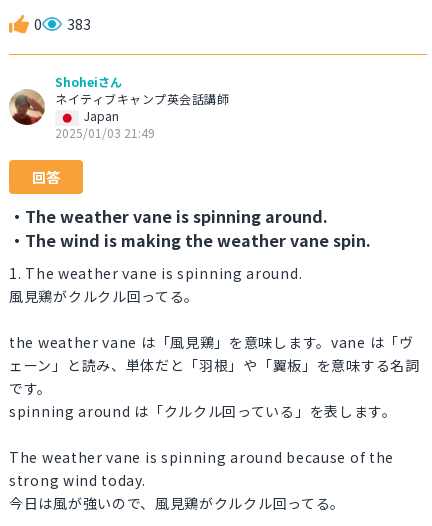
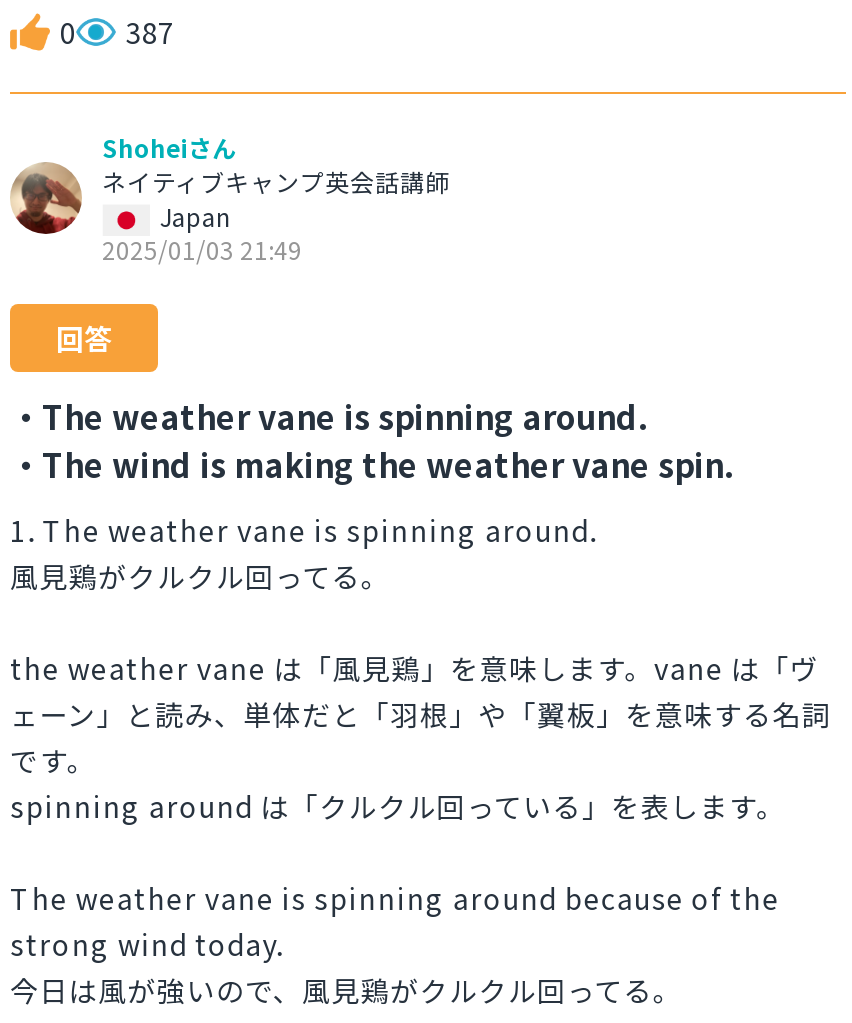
- 0 383
+ 0 387
